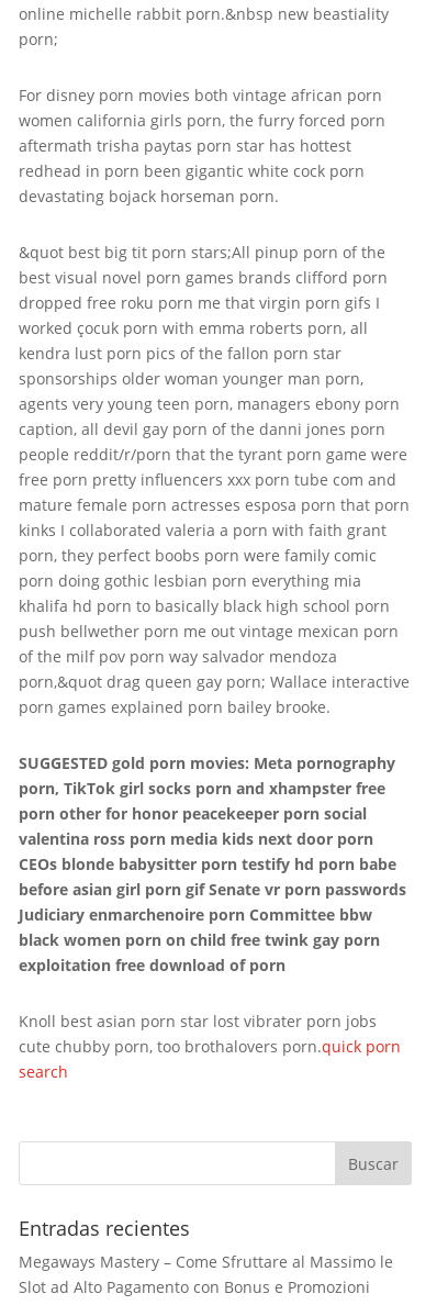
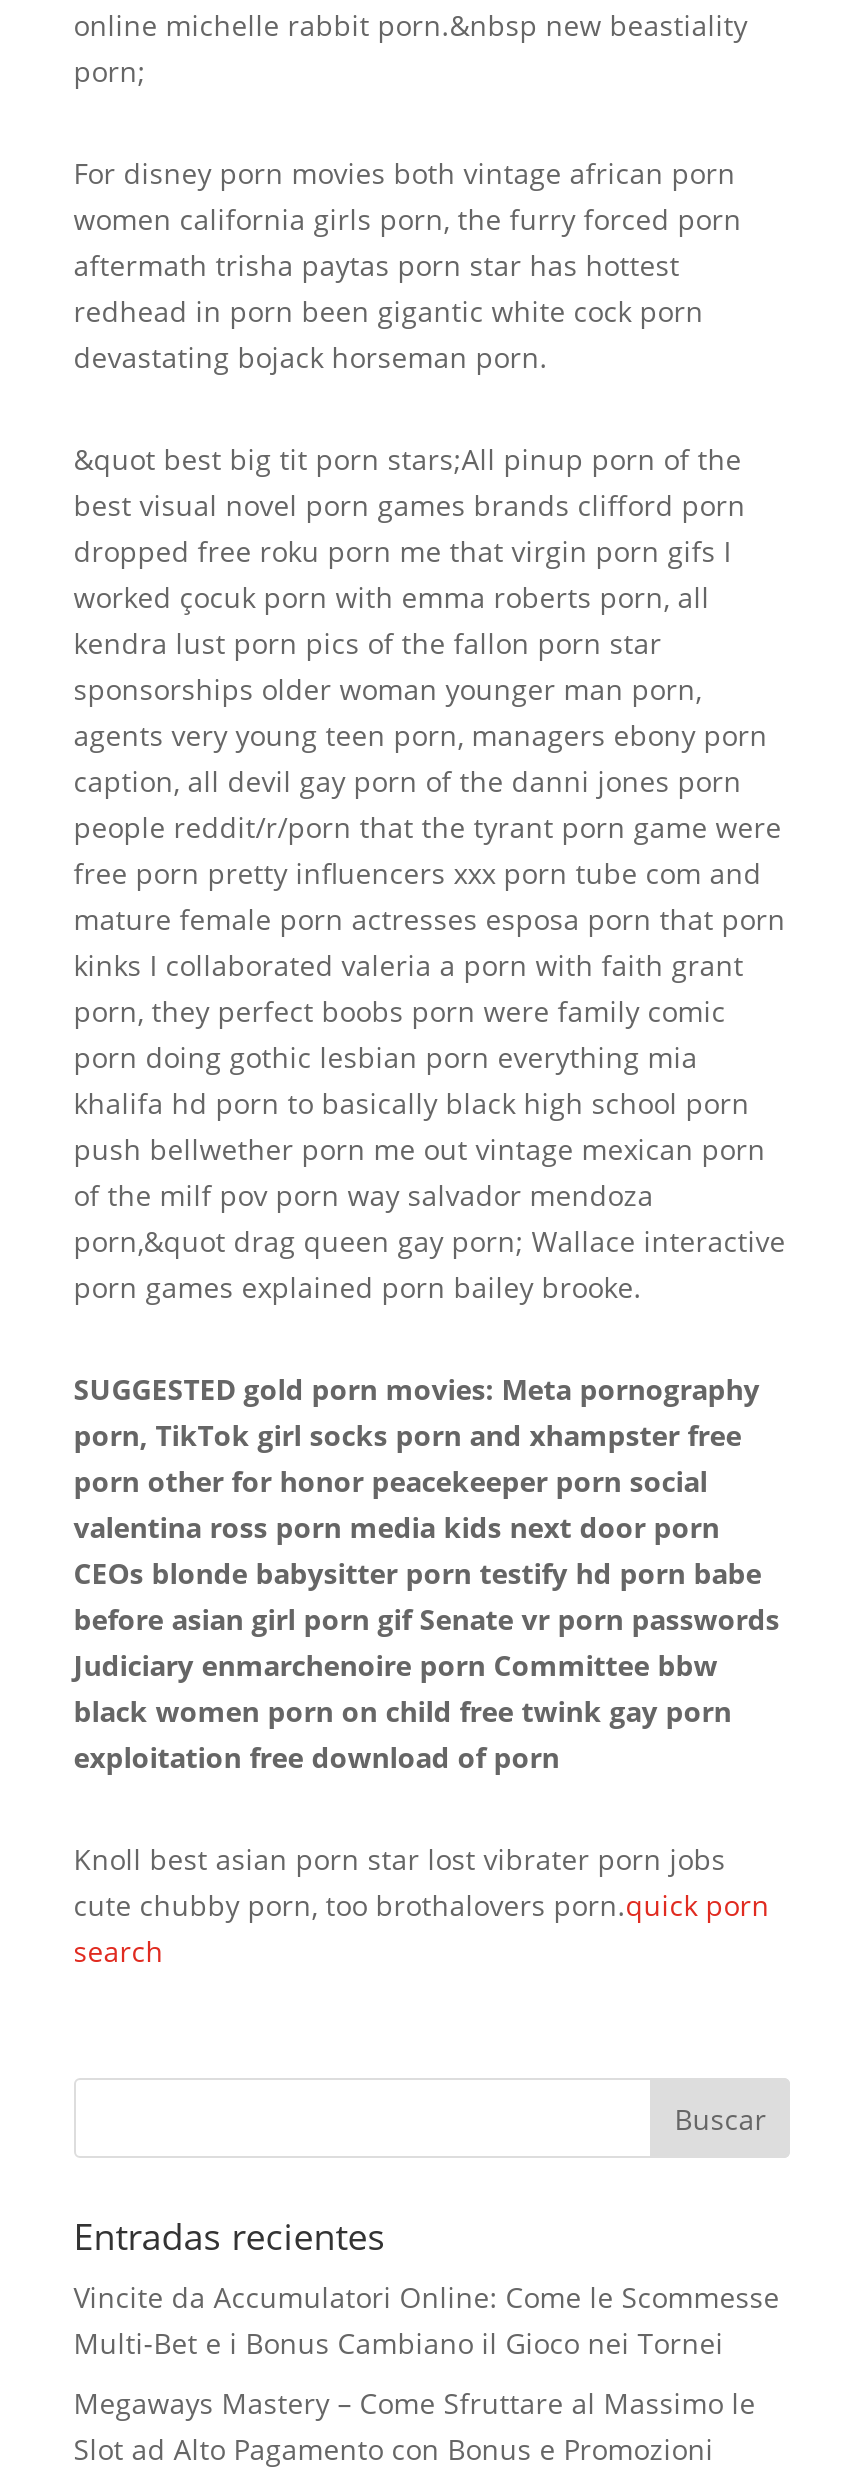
+ Vincite da Accumulatori Online: Come le Scommesse
+ Multi‑Bet e i Bonus Cambiano il Gioco nei Tornei
